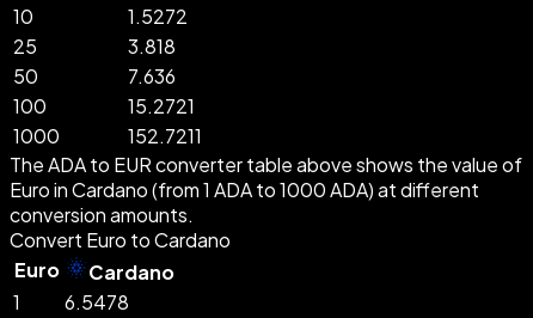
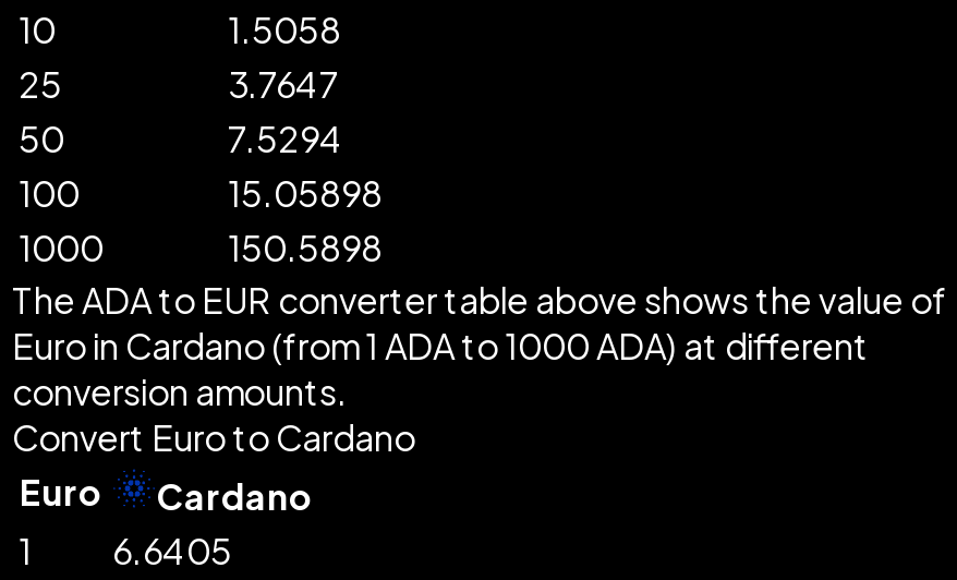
- 1.5272
+ 1.5058

- 3.818
+ 3.7647

- 7.636
+ 7.5294

- 15.2721
+ 15.05898

- 152.7211
+ 150.5898

- 1 6.5478
+ 1 6.6405
